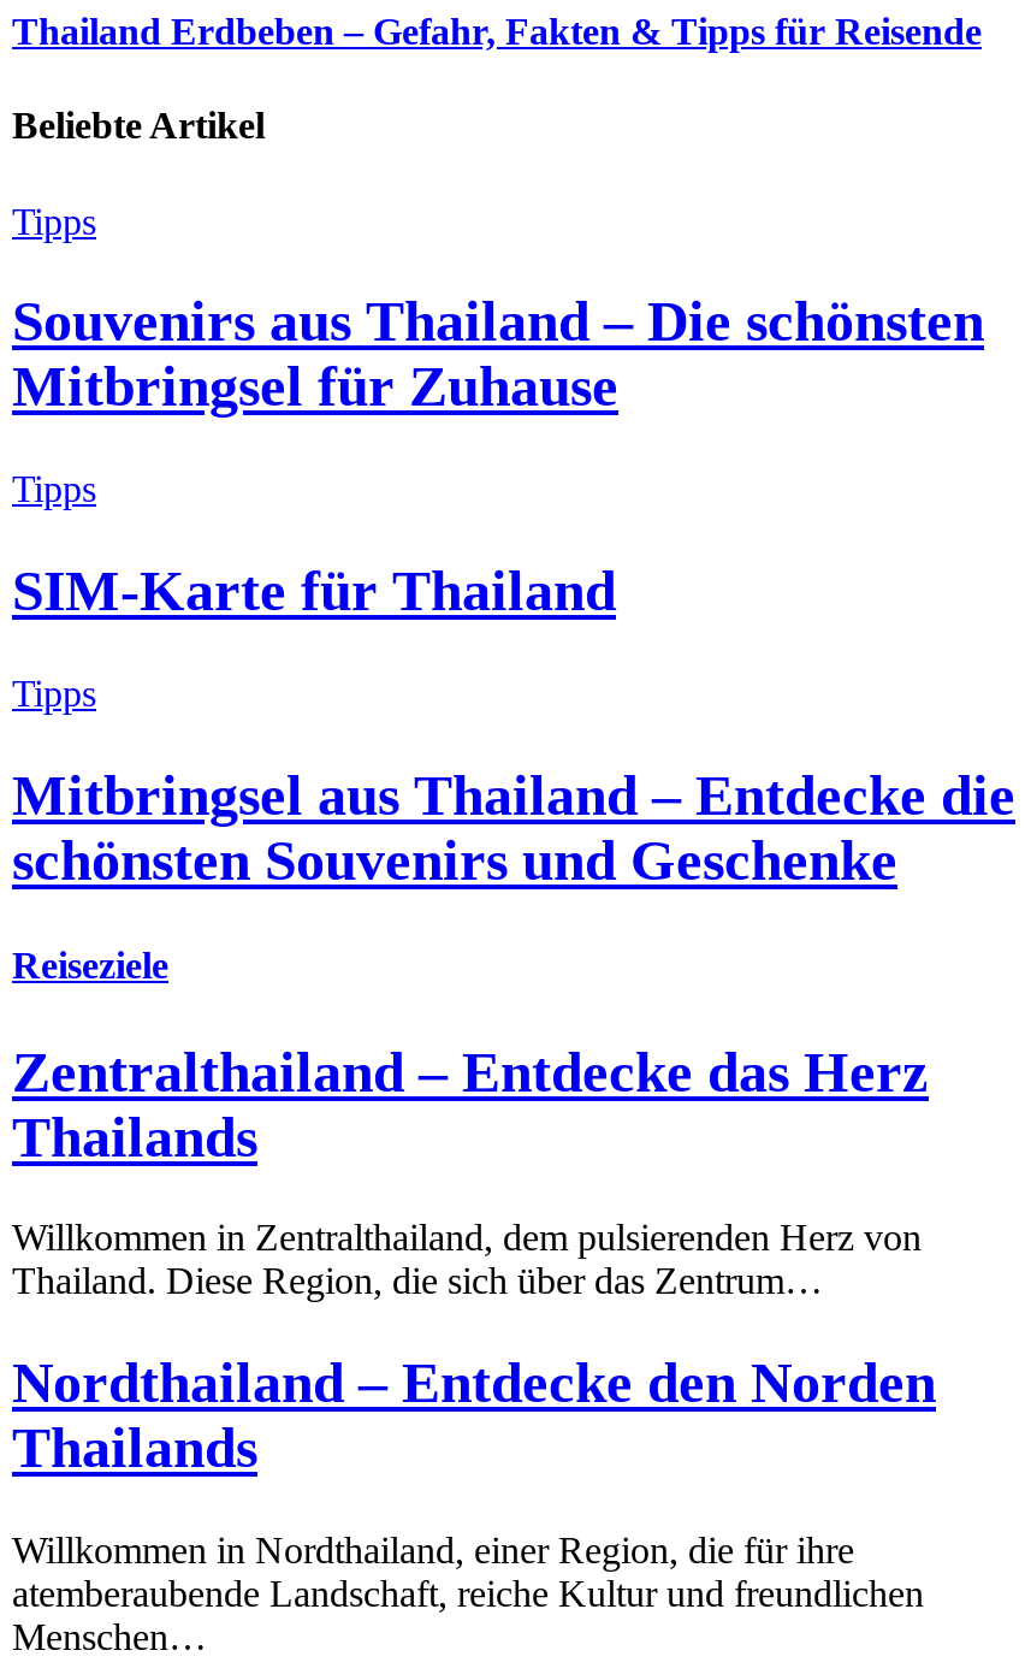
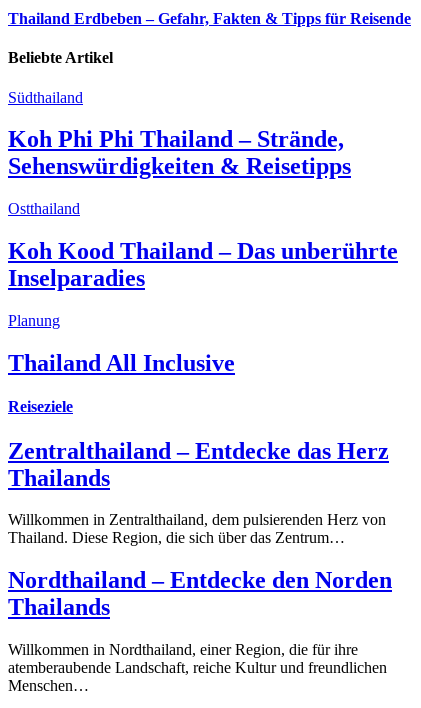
- Tipps
+ Südthailand

- Souvenirs aus Thailand – Die schönsten
- Mitbringsel für Zuhause
+ Koh Phi Phi Thailand – Strände,
+ Sehenswürdigkeiten & Reisetipps

- Tipps
+ Ostthailand

- SIM-Karte für Thailand
+ Koh Kood Thailand – Das unberührte
+ Inselparadies

- Tipps
+ Planung

- Mitbringsel aus Thailand – Entdecke die
- schönsten Souvenirs und Geschenke
+ Thailand All Inclusive
